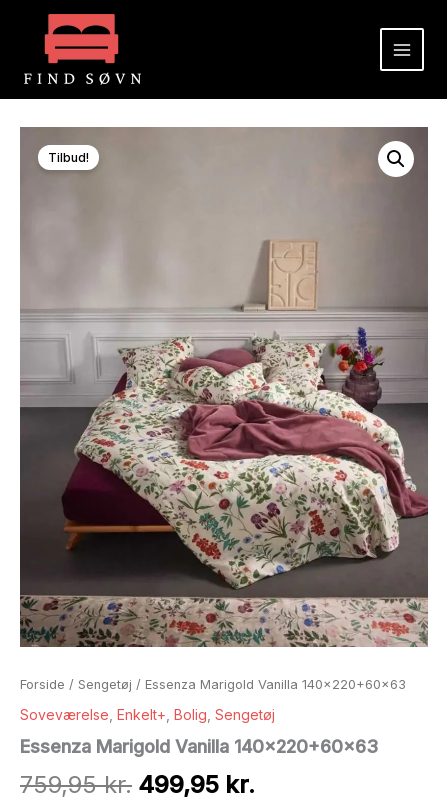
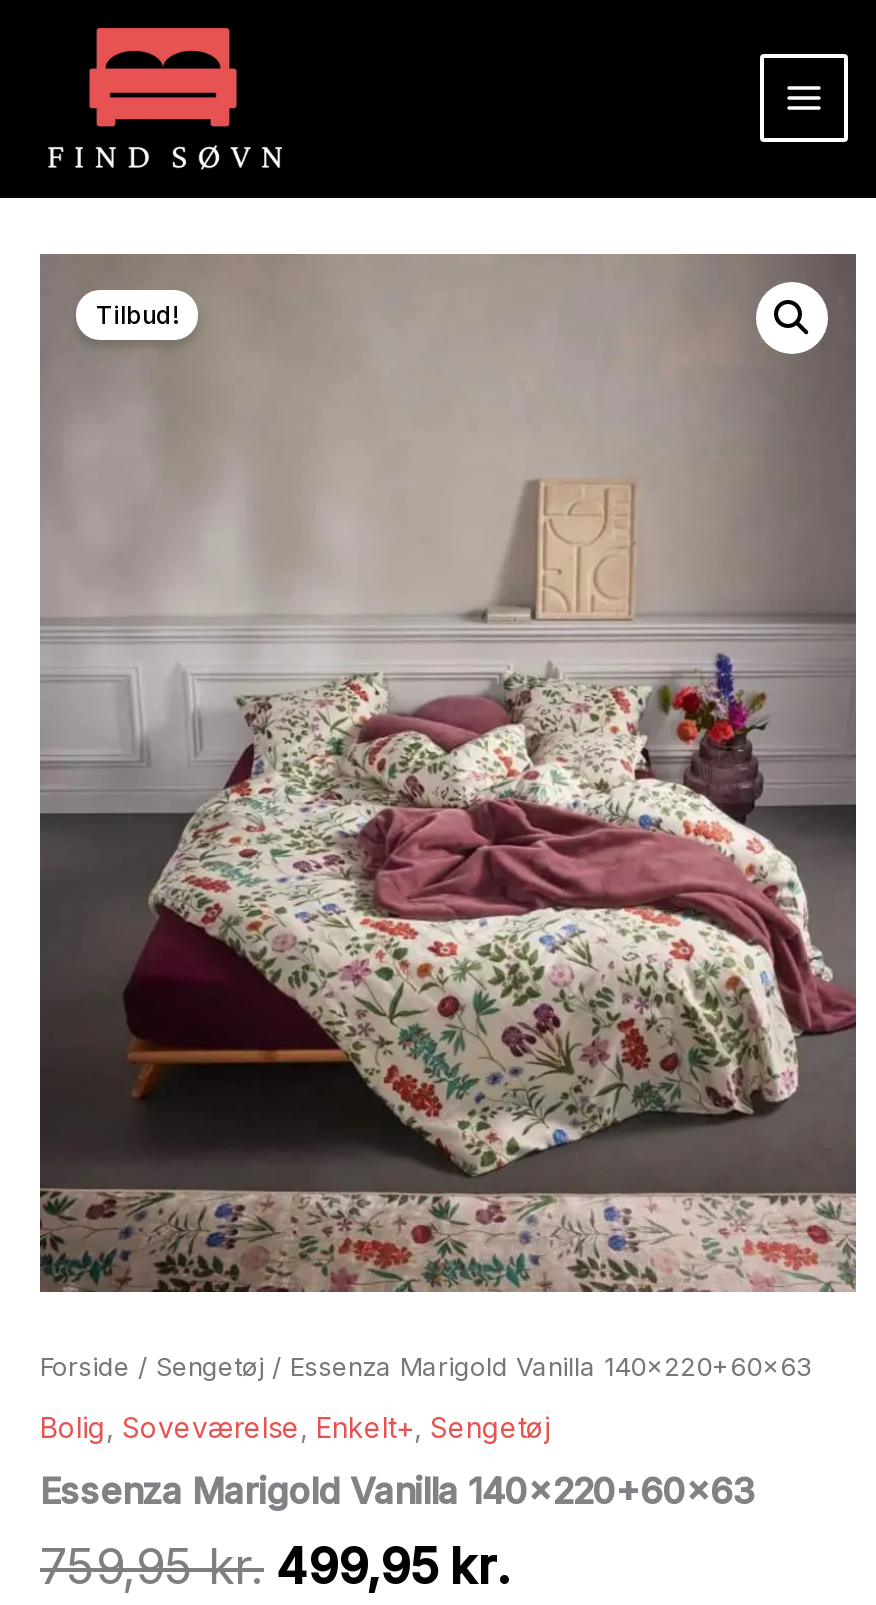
- Soveværelse, Enkelt+, Bolig, Sengetøj
+ Bolig, Soveværelse, Enkelt+, Sengetøj
